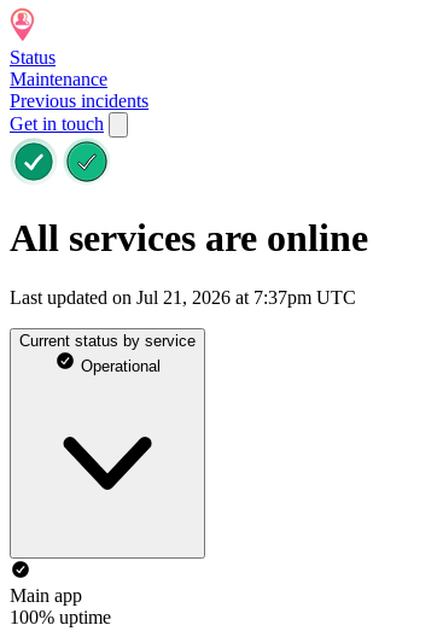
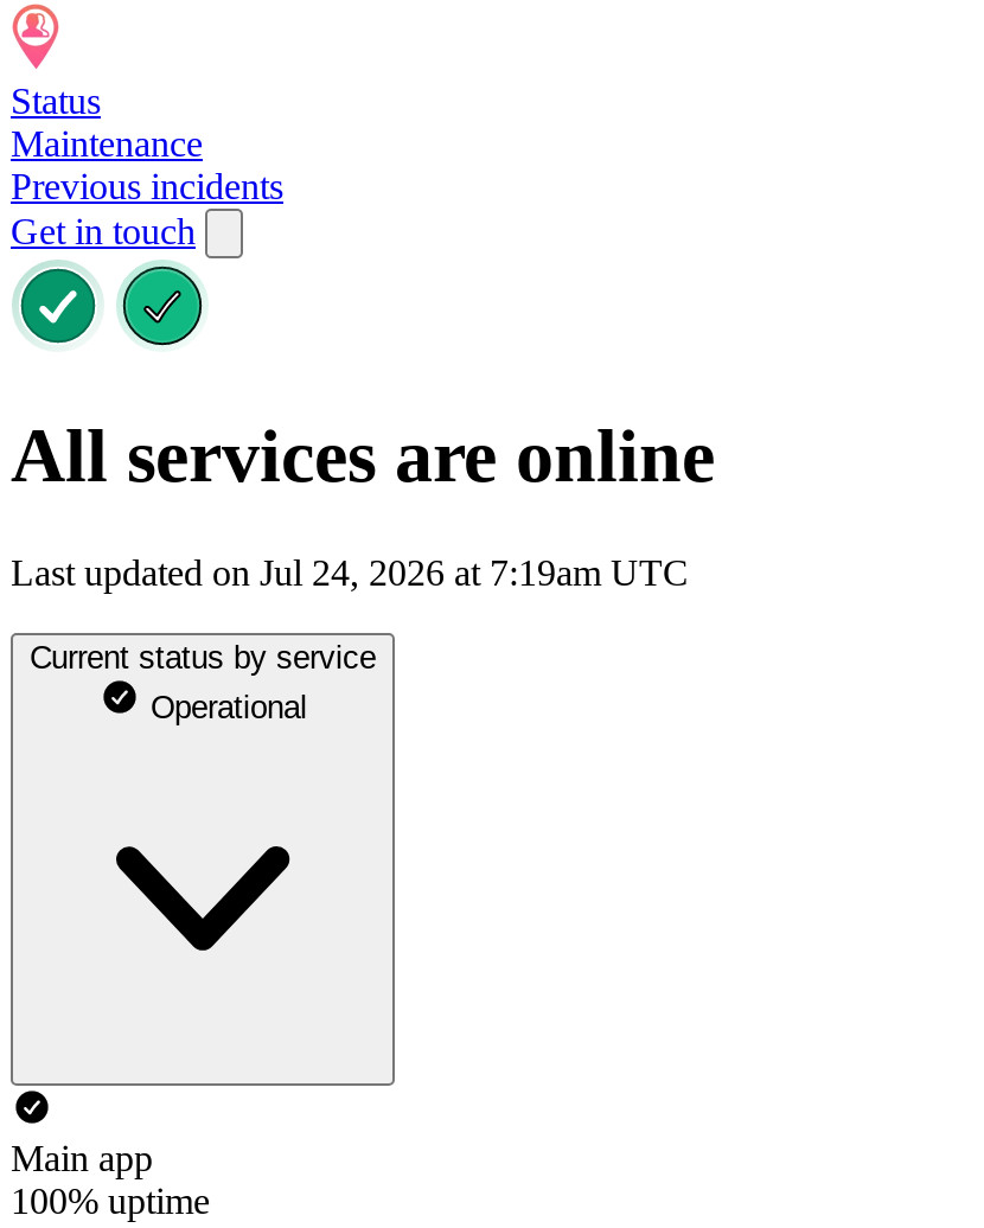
- Last updated on Jul 21, 2026 at 7:37pm UTC
+ Last updated on Jul 24, 2026 at 7:19am UTC
